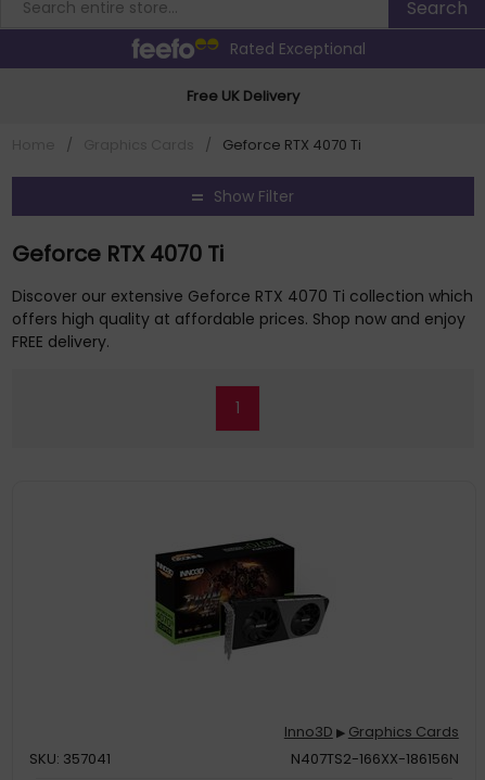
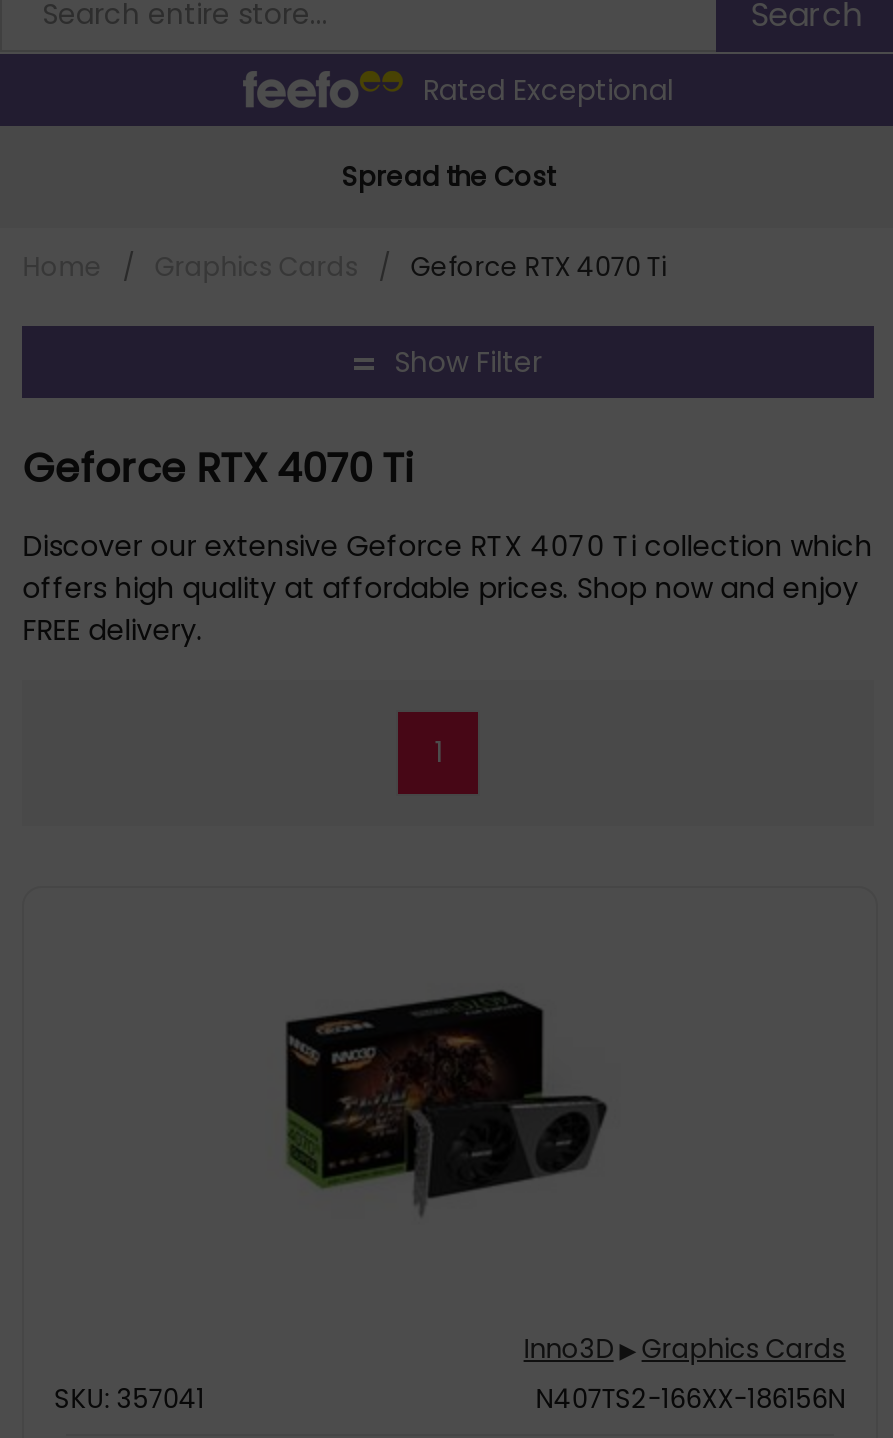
- Free UK Delivery
+ Spread the Cost
